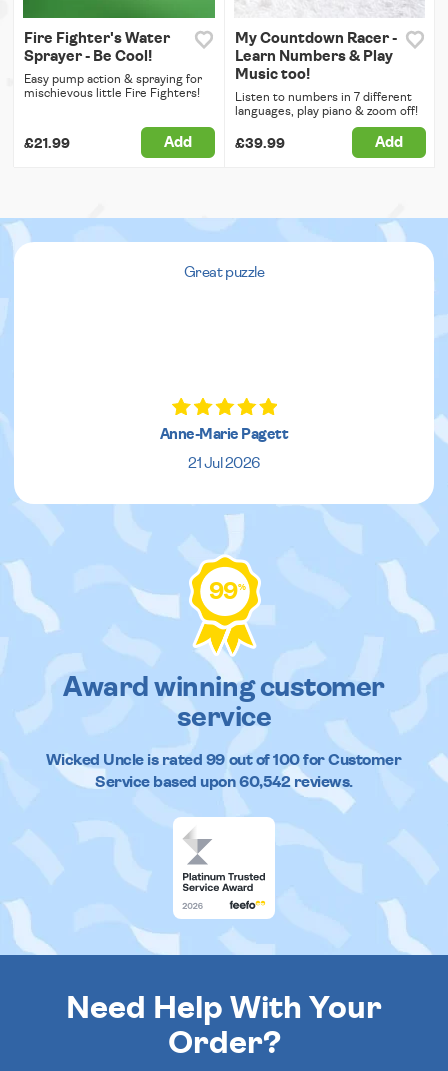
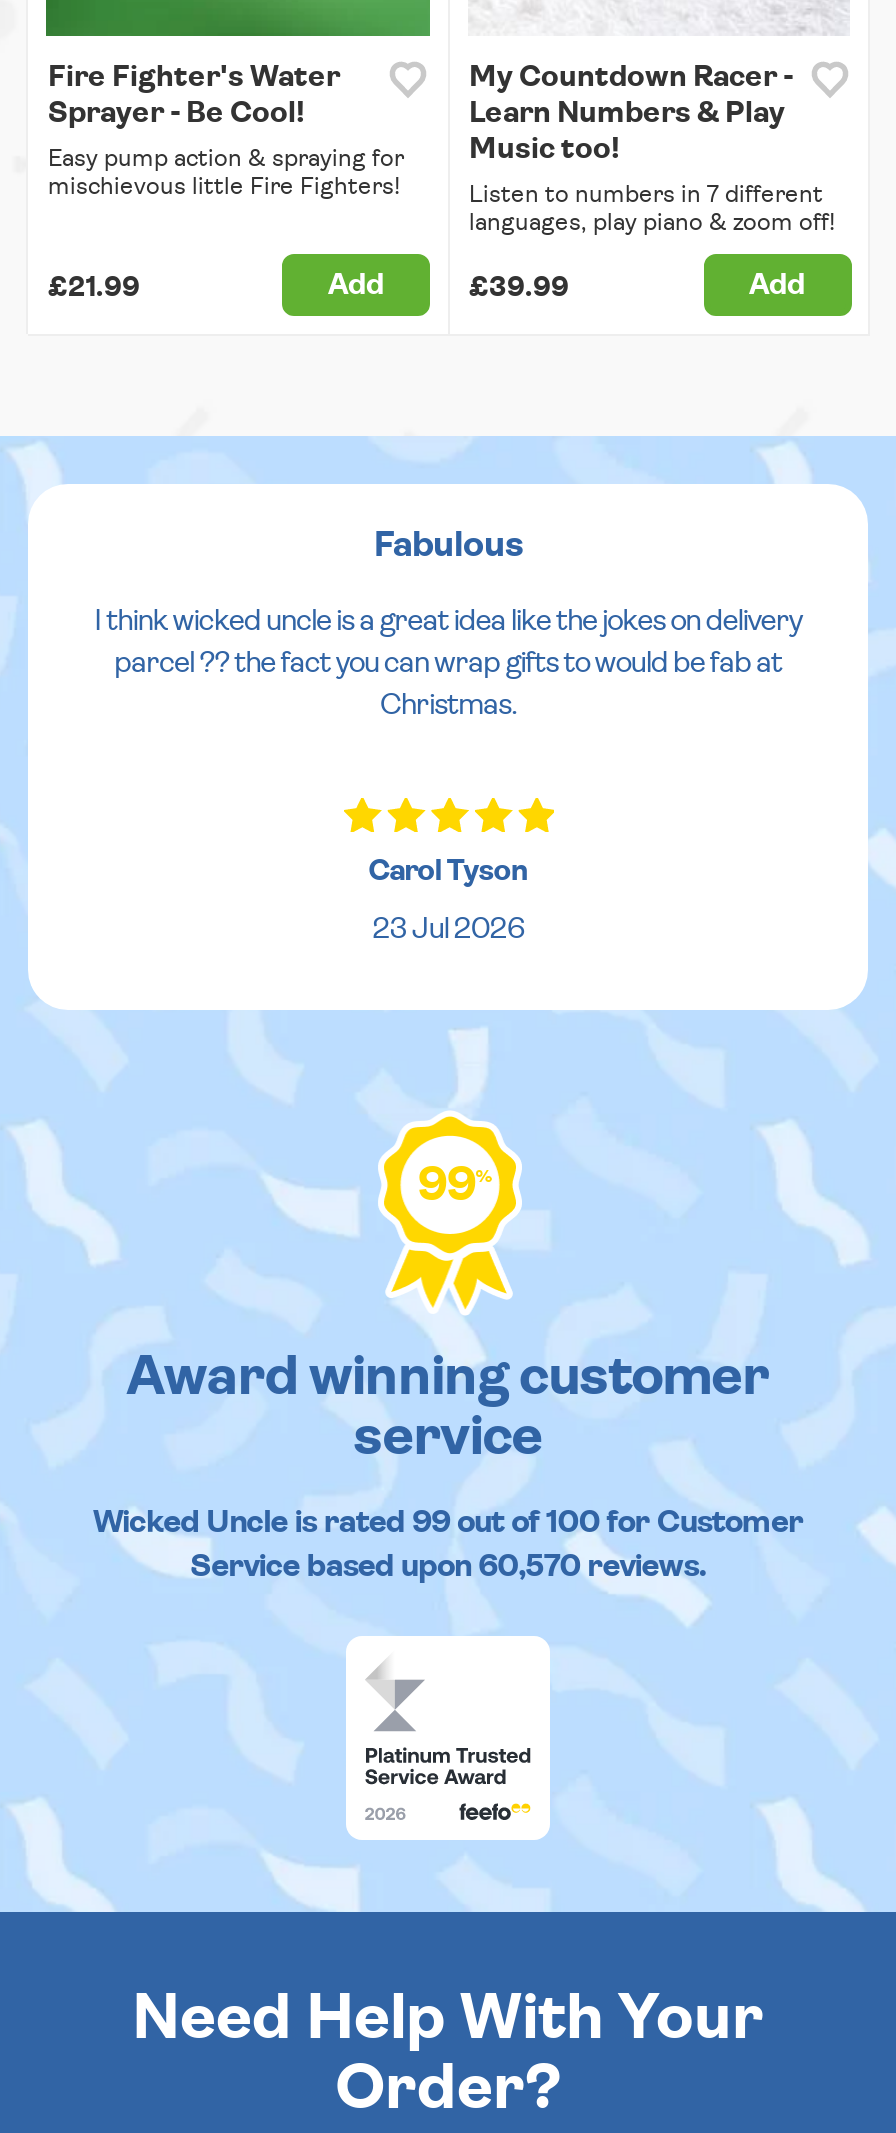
- Great puzzle
+ Fabulous
+ I think wicked uncle is a great idea like the jokes on delivery
+ parcel ?? the fact you can wrap gifts to would be fab at
+ Christmas.

- Anne-Marie Pagett
- 21 Jul 2026
+ Carol Tyson
+ 23 Jul 2026

- Service based upon 60,542 reviews.
+ Service based upon 60,570 reviews.
